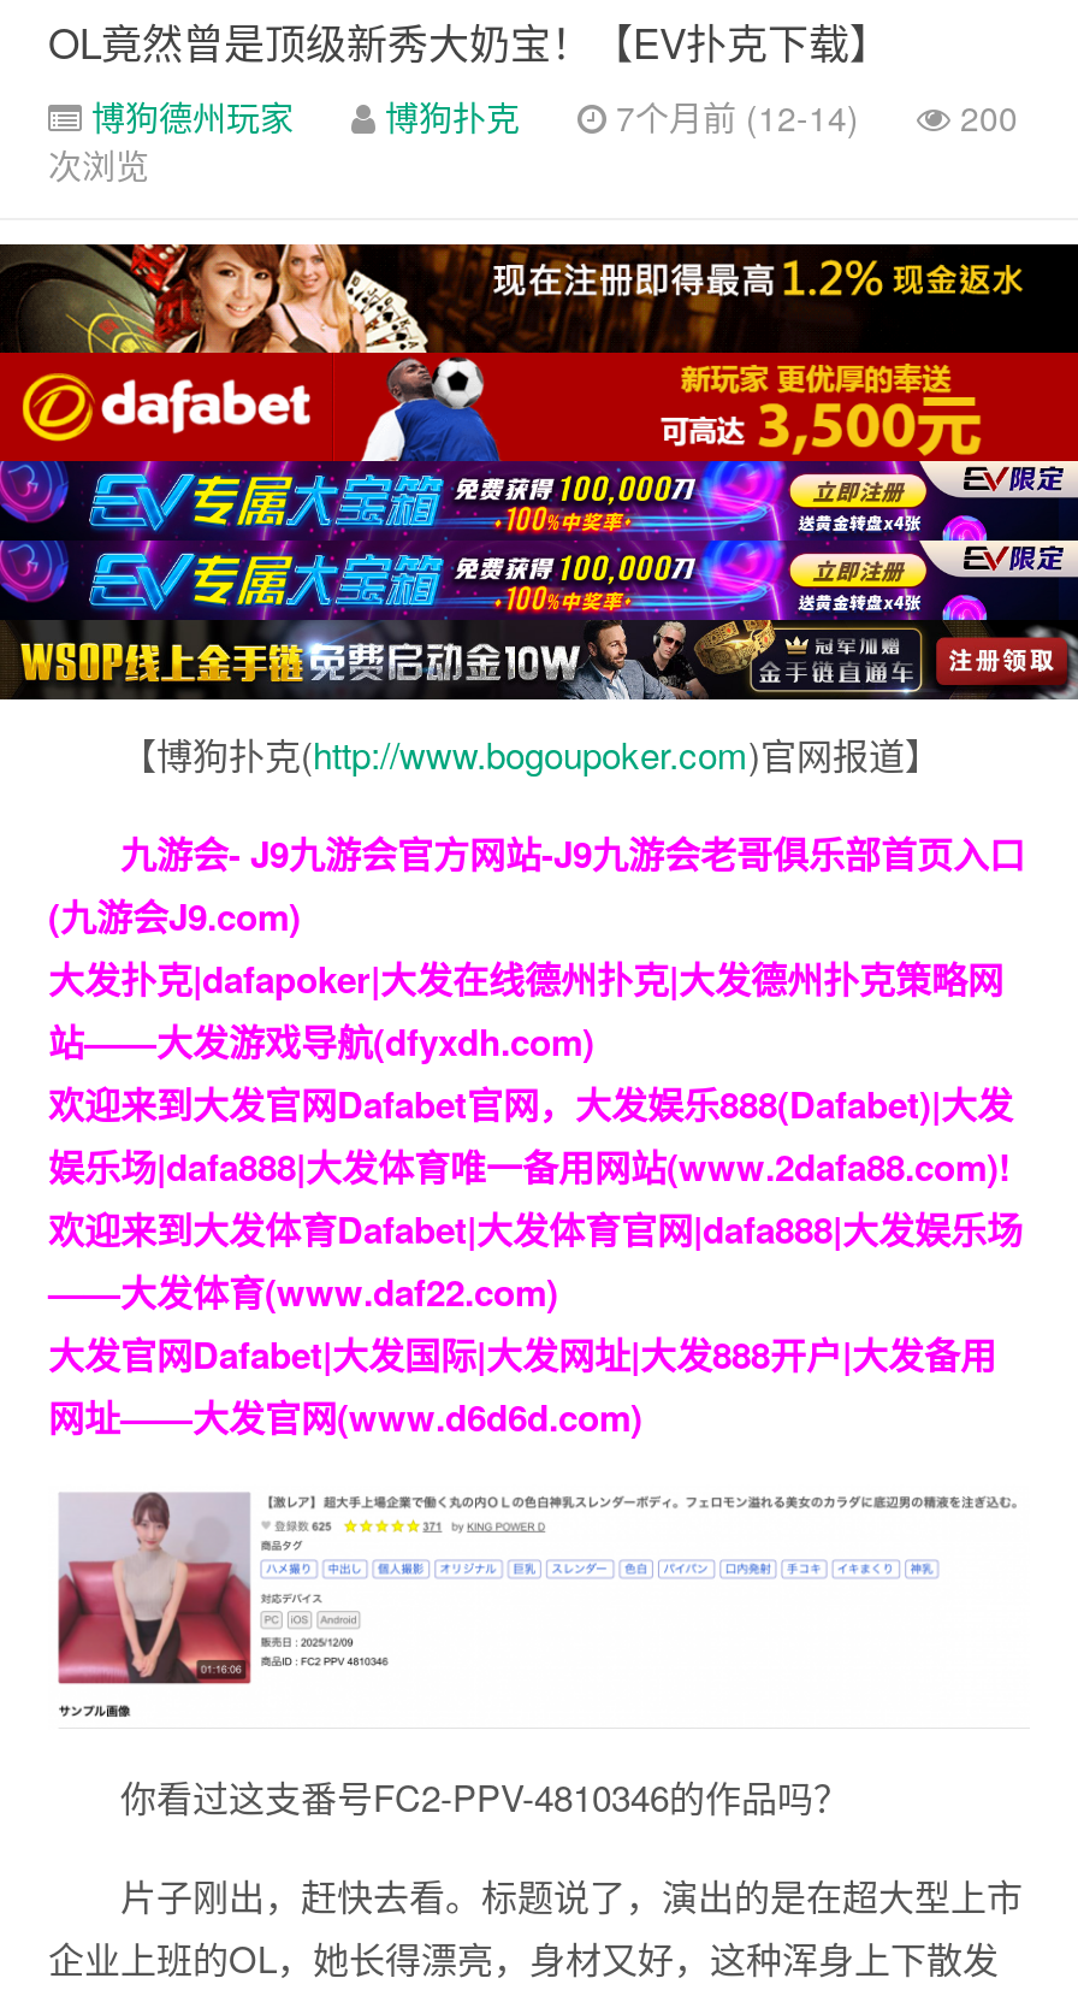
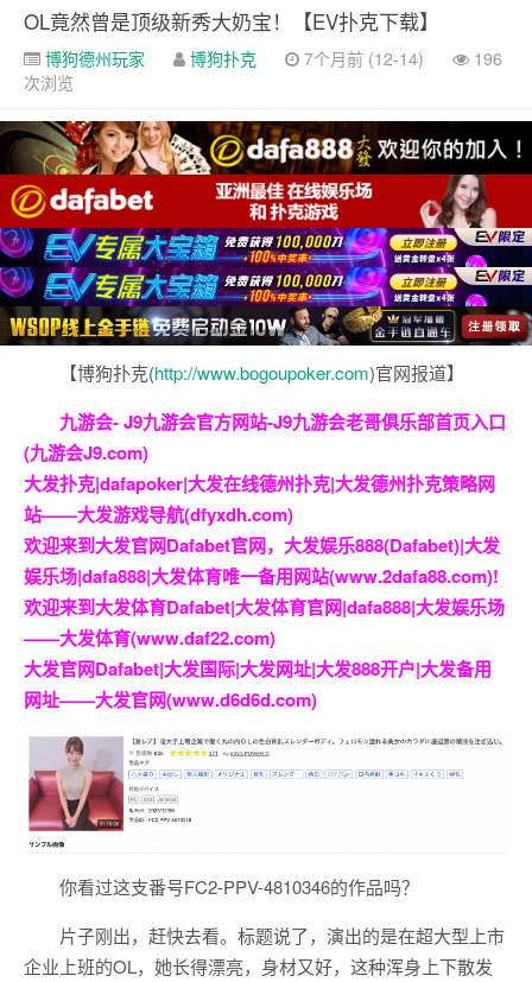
- 博狗德州玩家 博狗扑克 7个月前 (12-14) 200
+ 博狗德州玩家 博狗扑克 7个月前 (12-14) 196

- [image]
+ [image]
